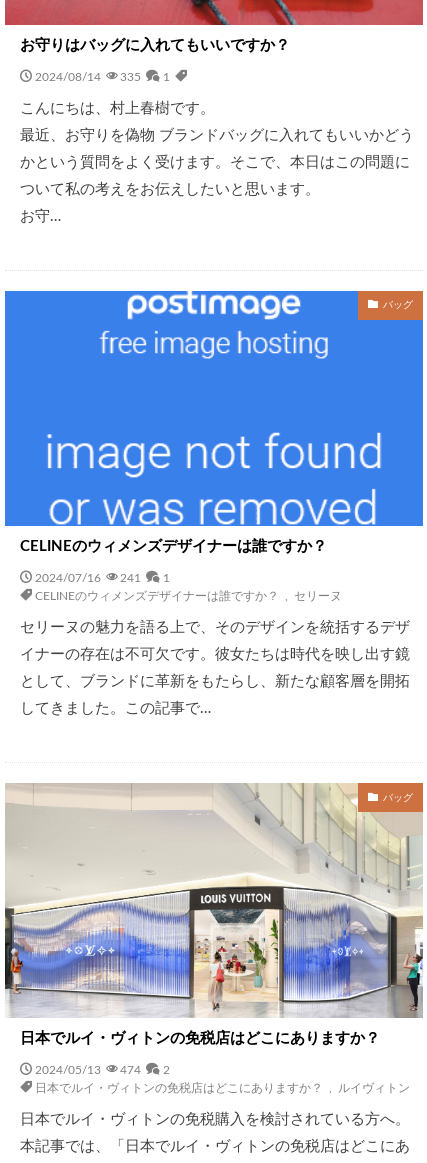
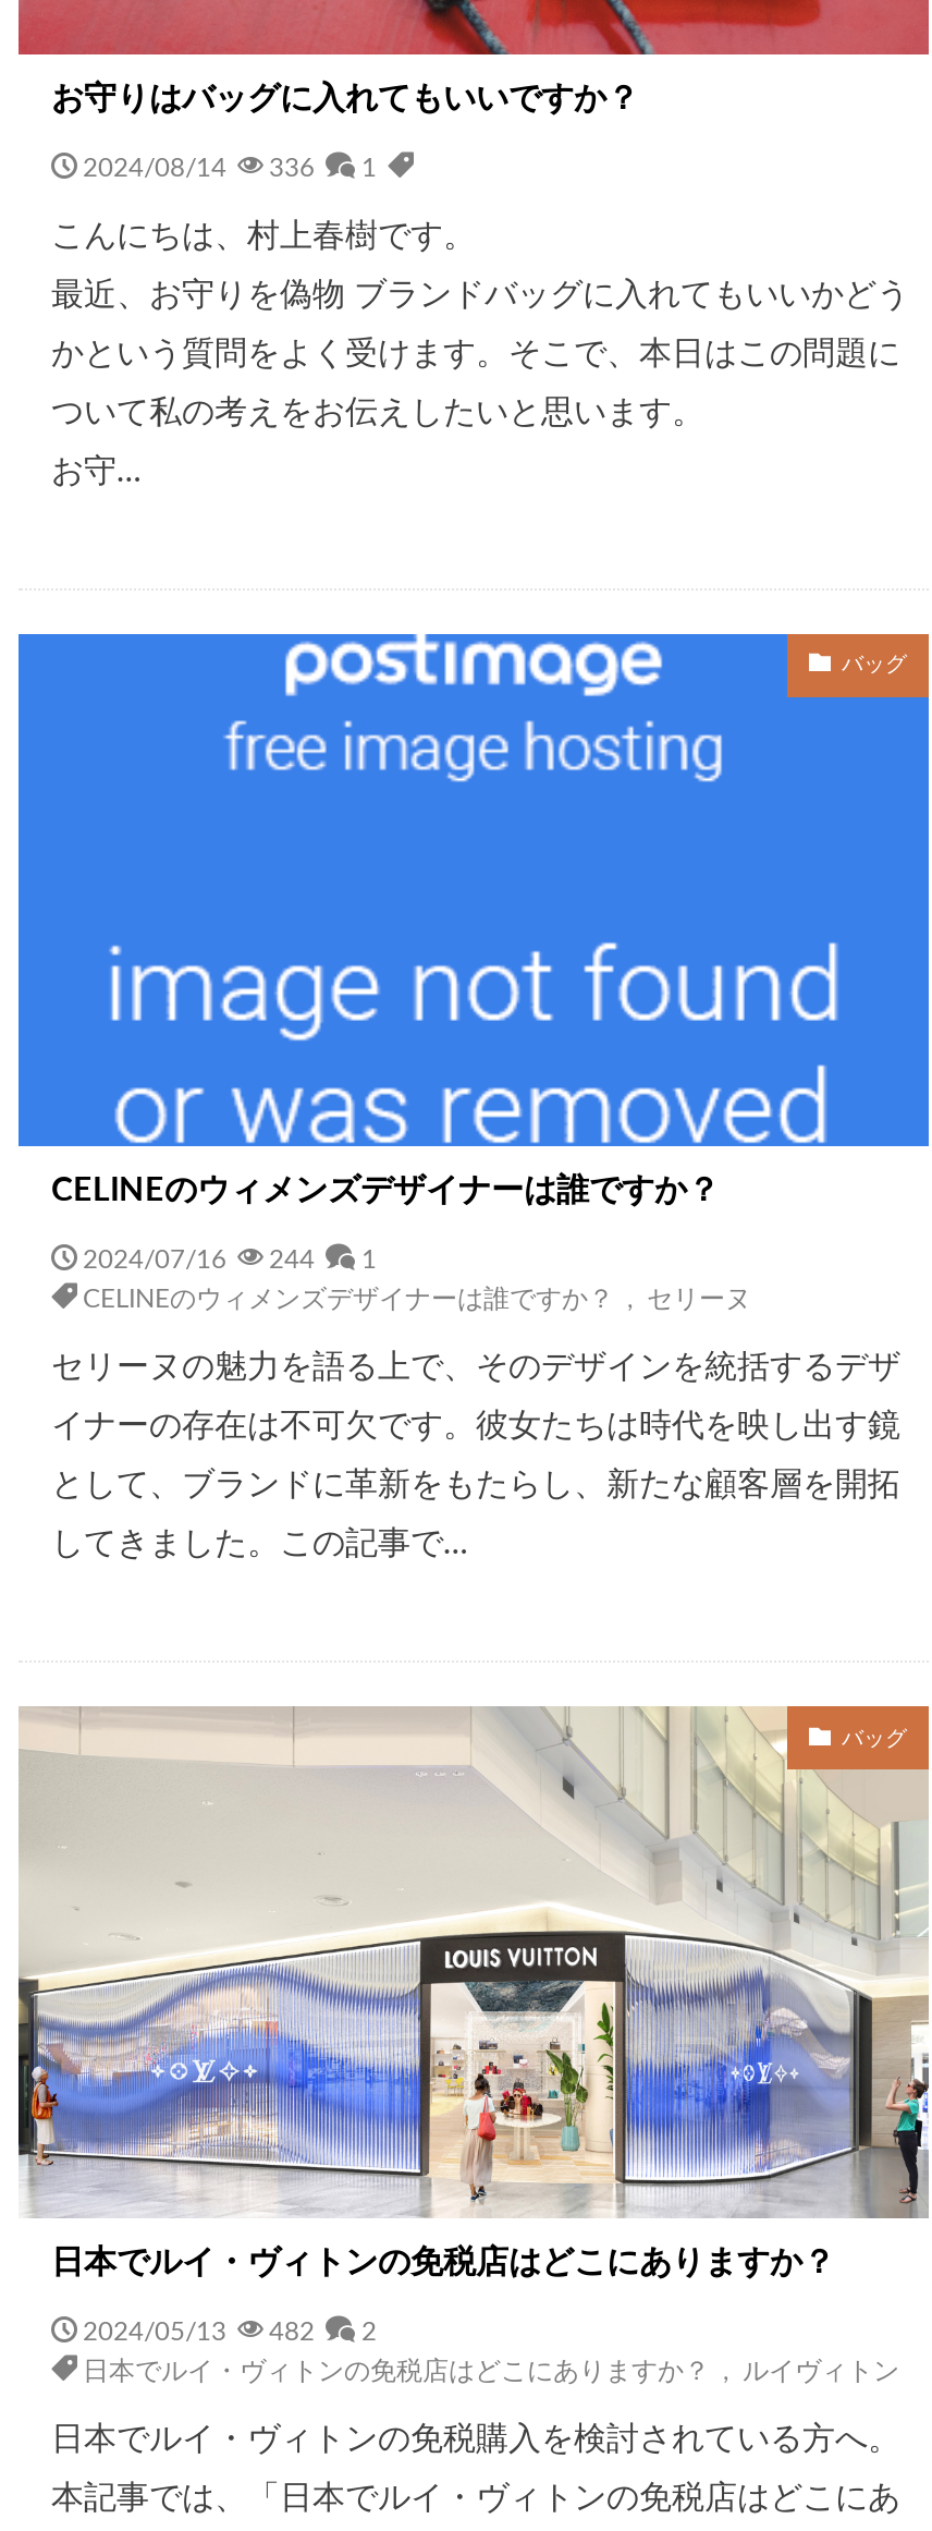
- 2024/08/14 335 1
+ 2024/08/14 336 1

- 2024/07/16 241 1
+ 2024/07/16 244 1

- 2024/05/13 474 2
+ 2024/05/13 482 2
